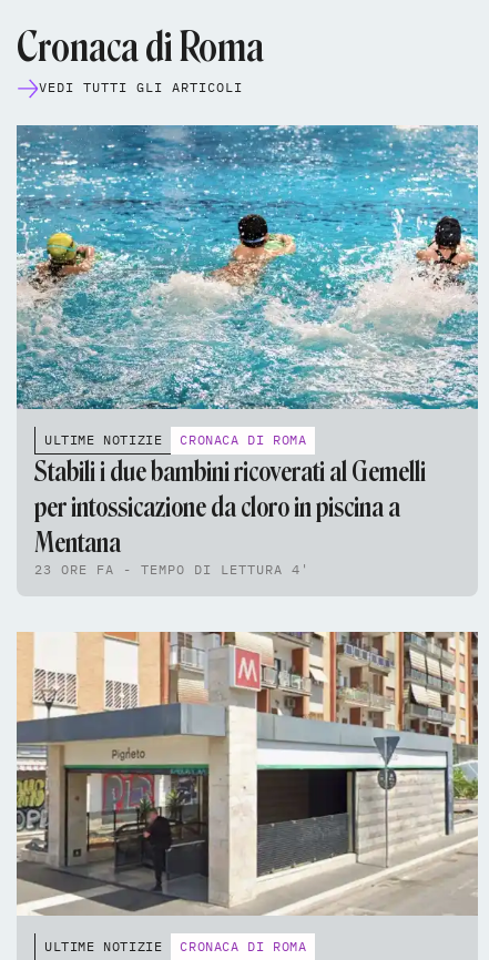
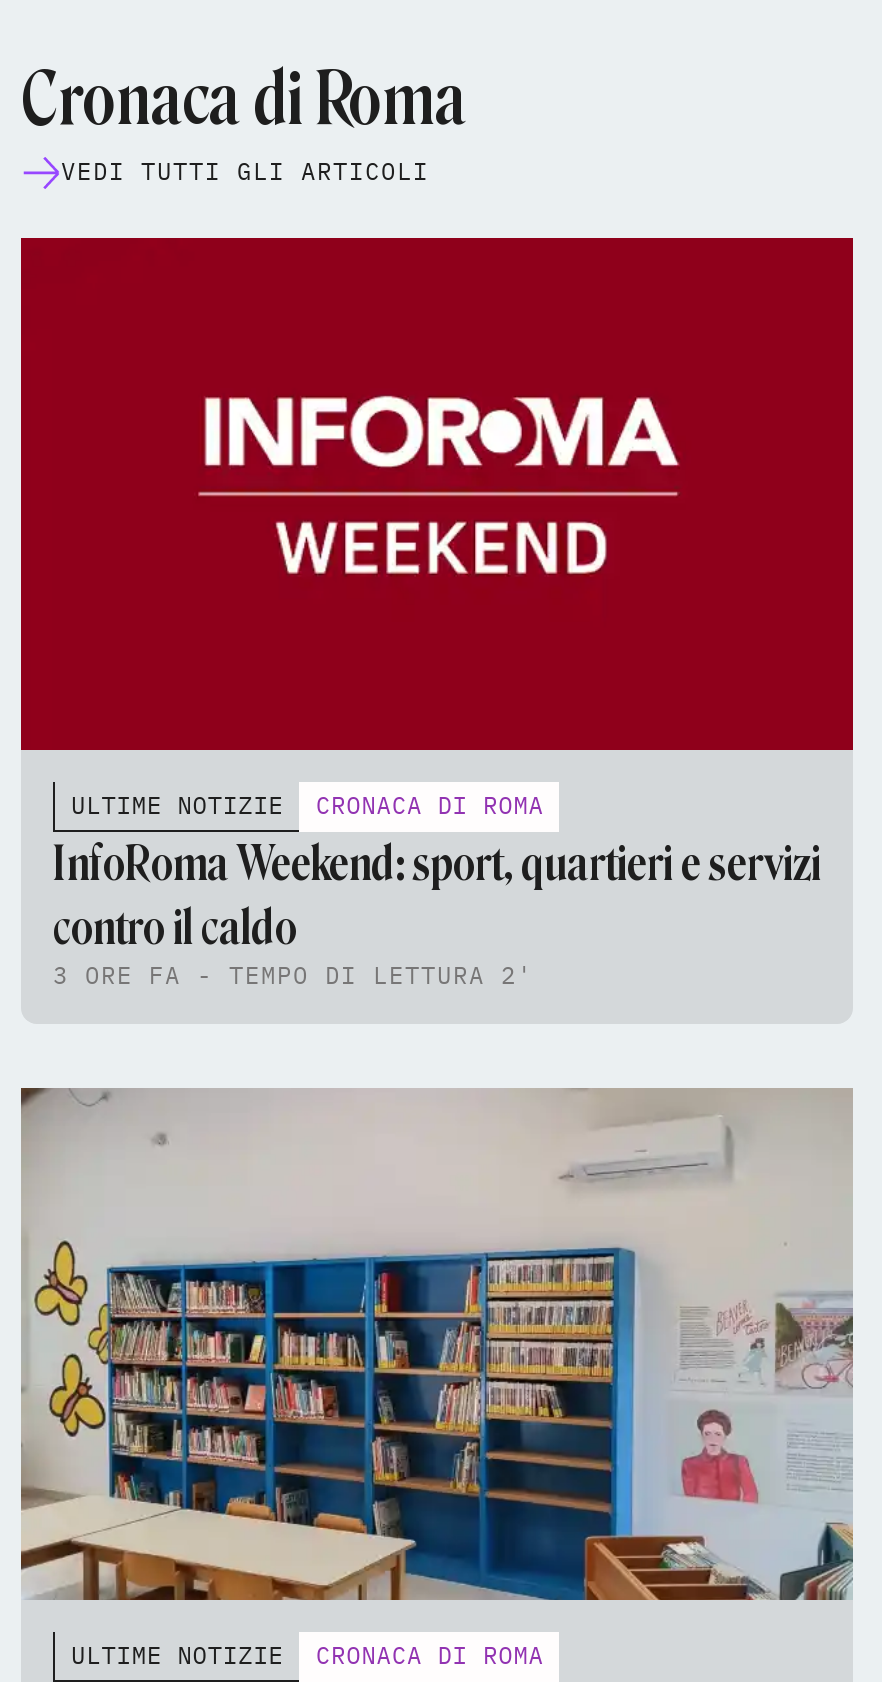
- [image]
+ [image]

- Stabili i due bambini ricoverati al Gemelli
- per intossicazione da cloro in piscina a
- Mentana
- 23 ORE FA - TEMPO DI LETTURA 4'
+ InfoRoma Weekend: sport, quartieri e servizi
+ contro il caldo
+ 3 ORE FA - TEMPO DI LETTURA 2'

- [image]
+ [image]
